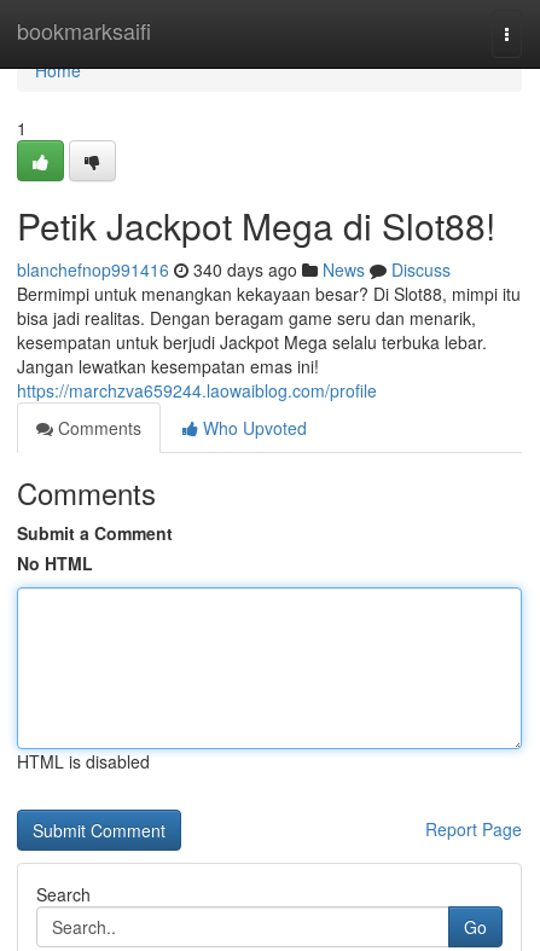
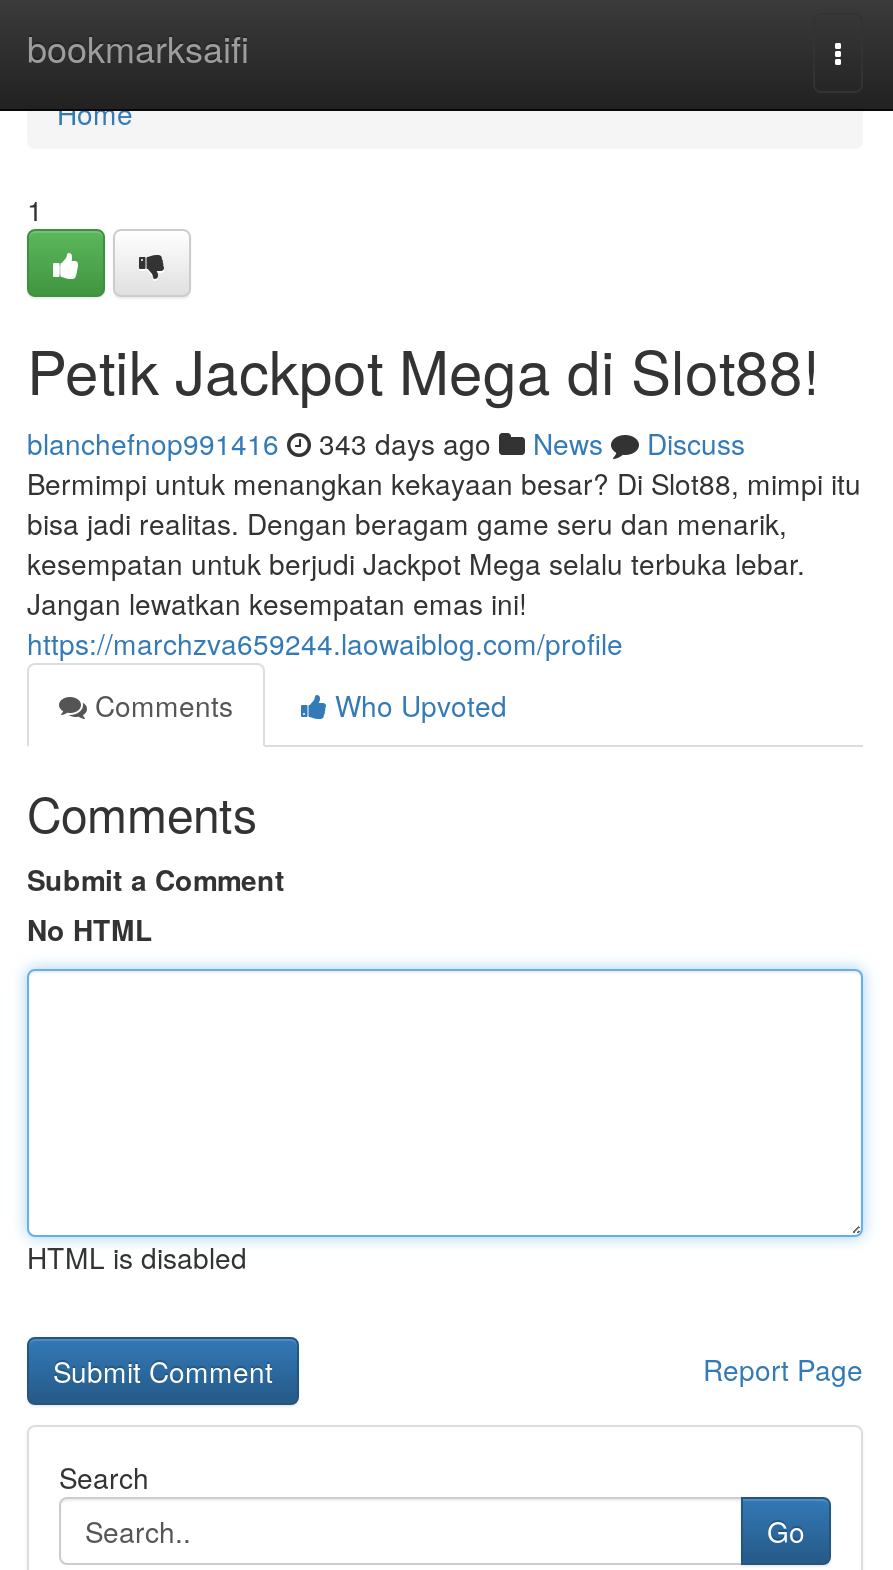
- blanchefnop991416 340 days ago News Discuss
+ blanchefnop991416 343 days ago News Discuss
